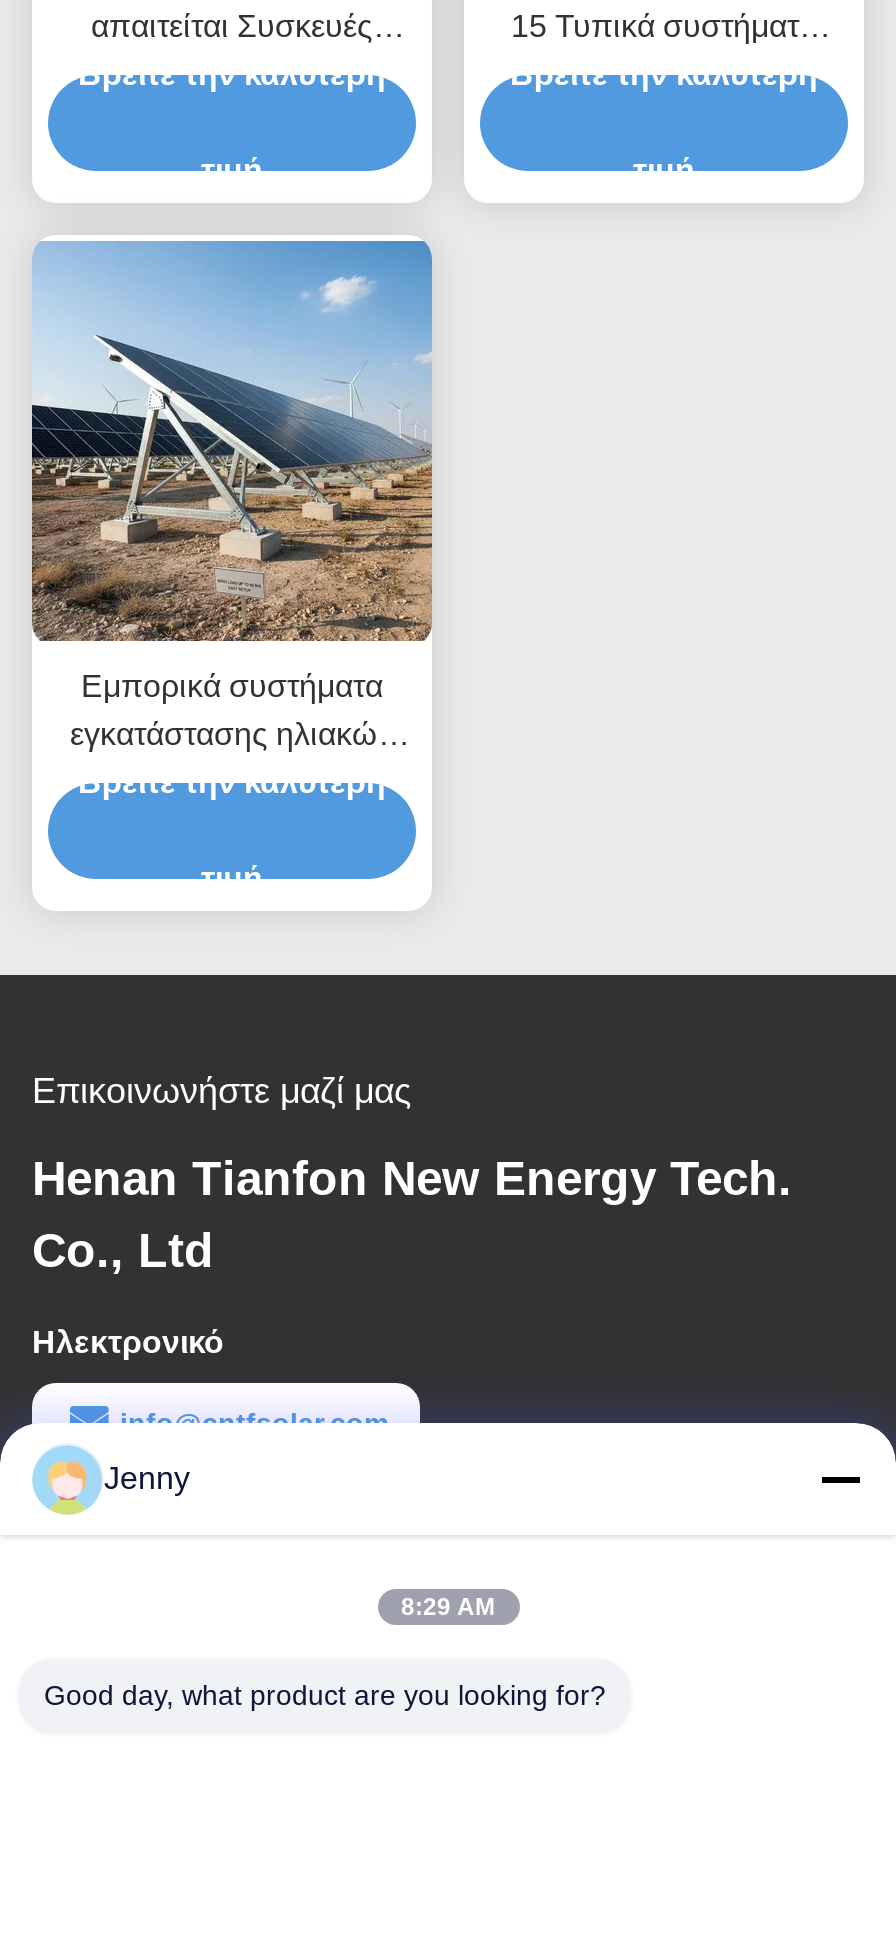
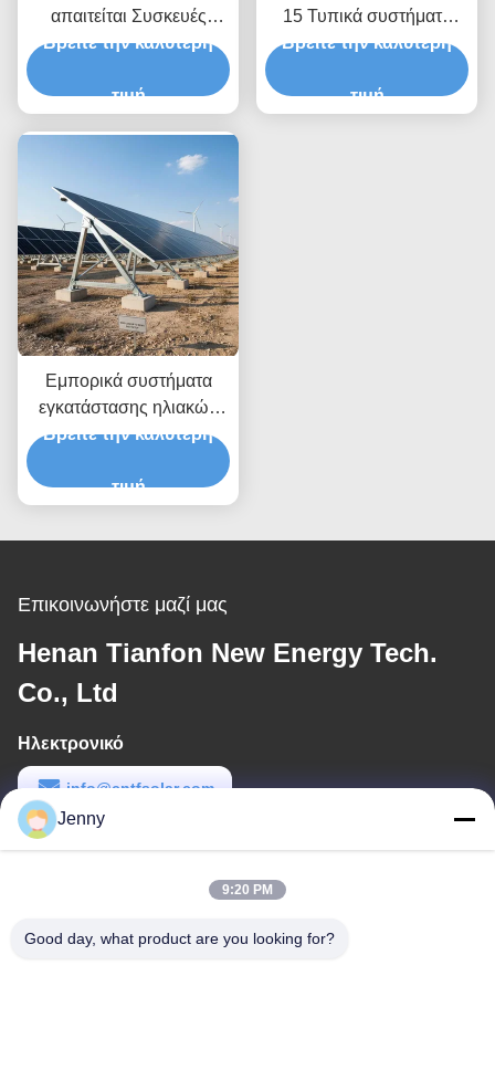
- 8:29 AM
+ 9:20 PM
